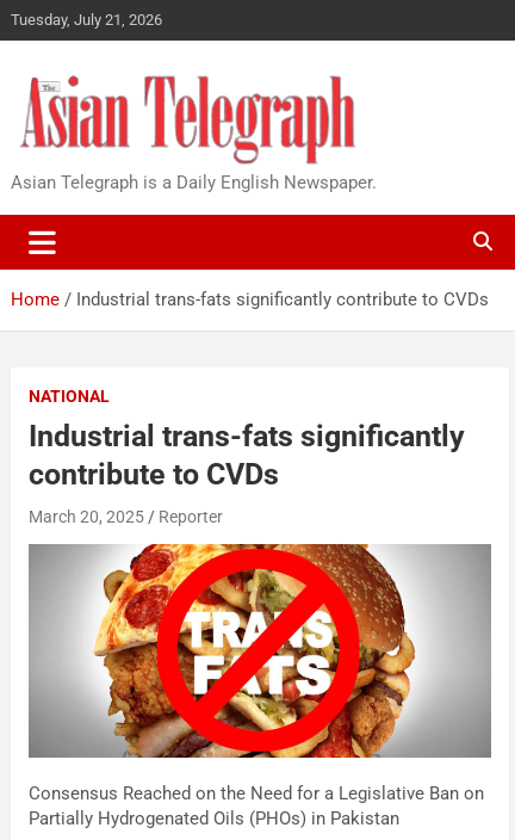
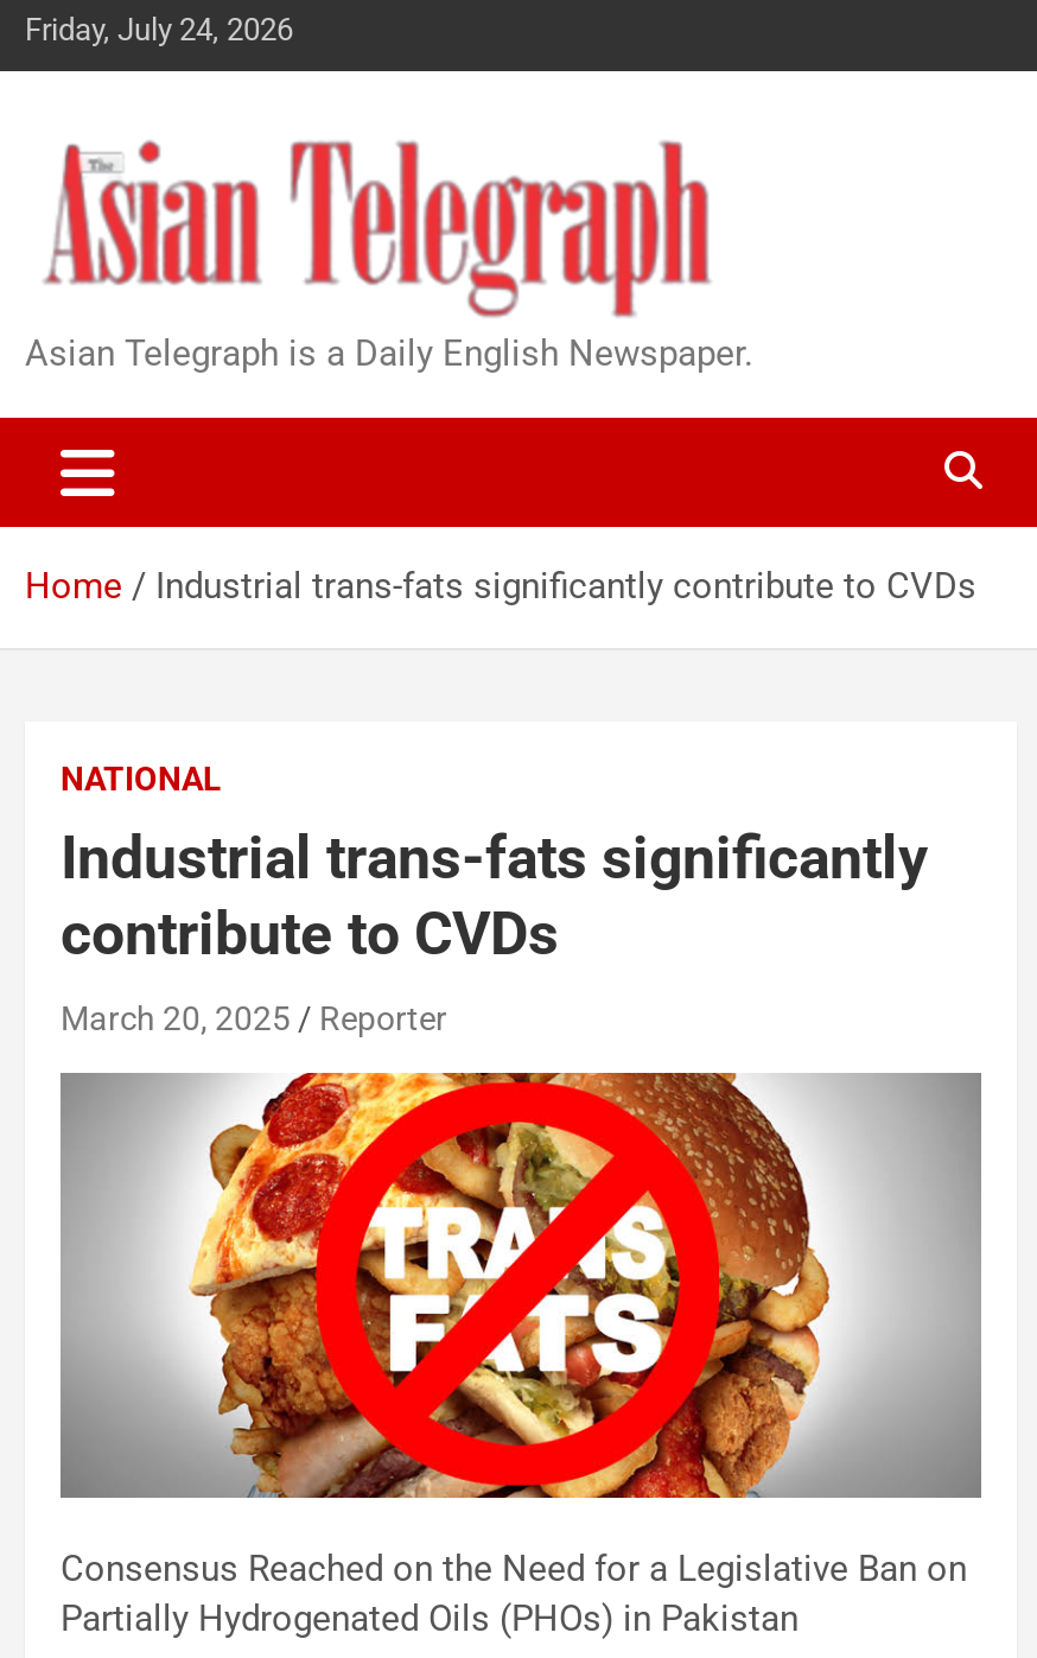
- Tuesday, July 21, 2026
+ Friday, July 24, 2026
